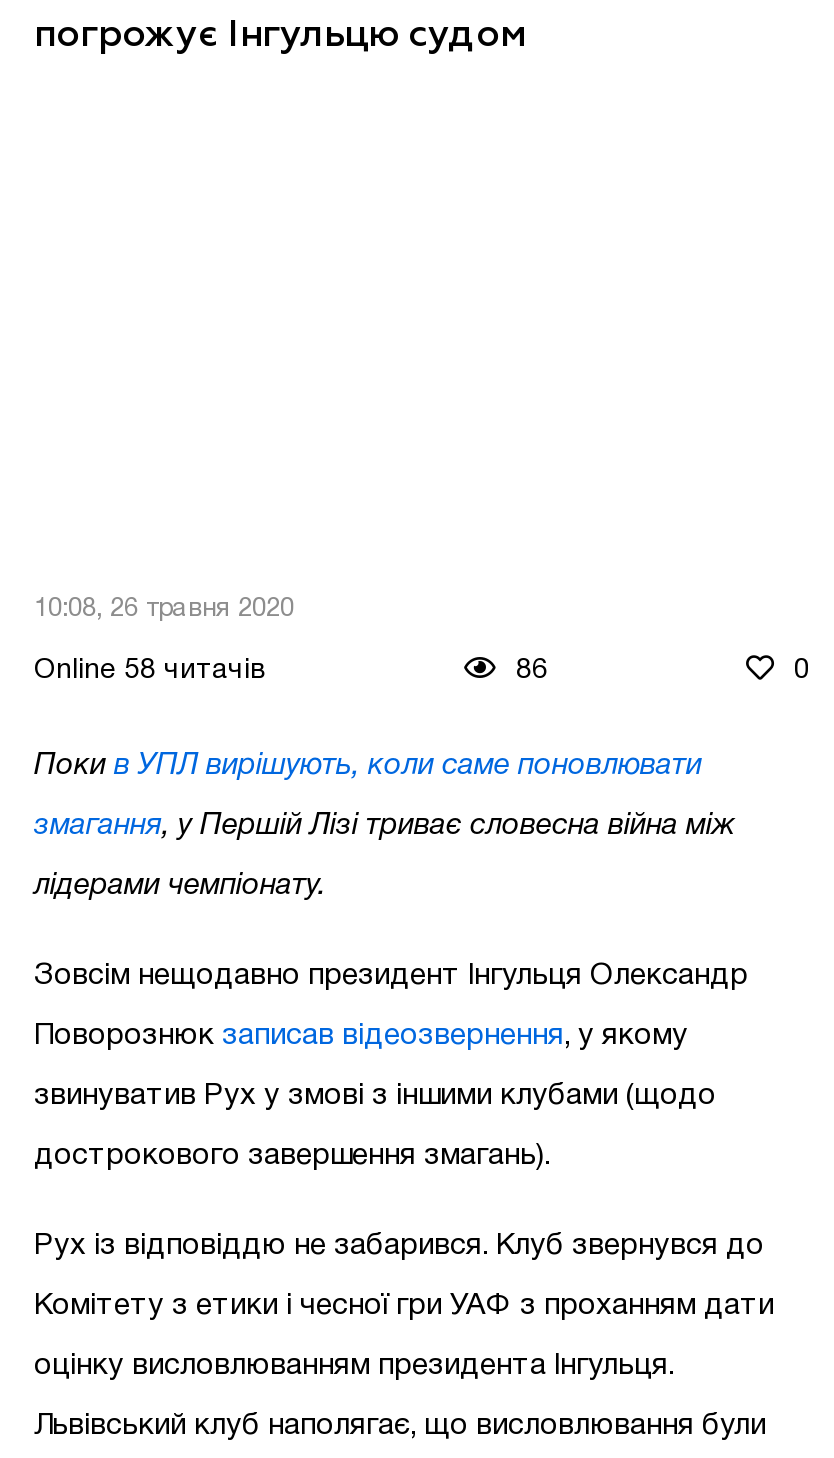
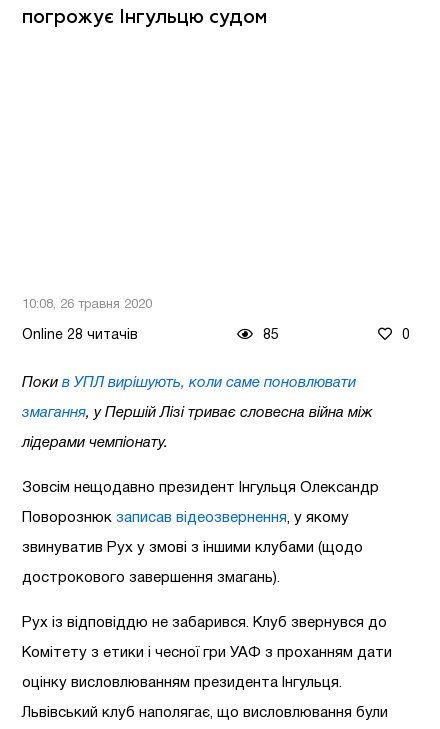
- Online 58 читачів
+ Online 28 читачів

- 86
+ 85
